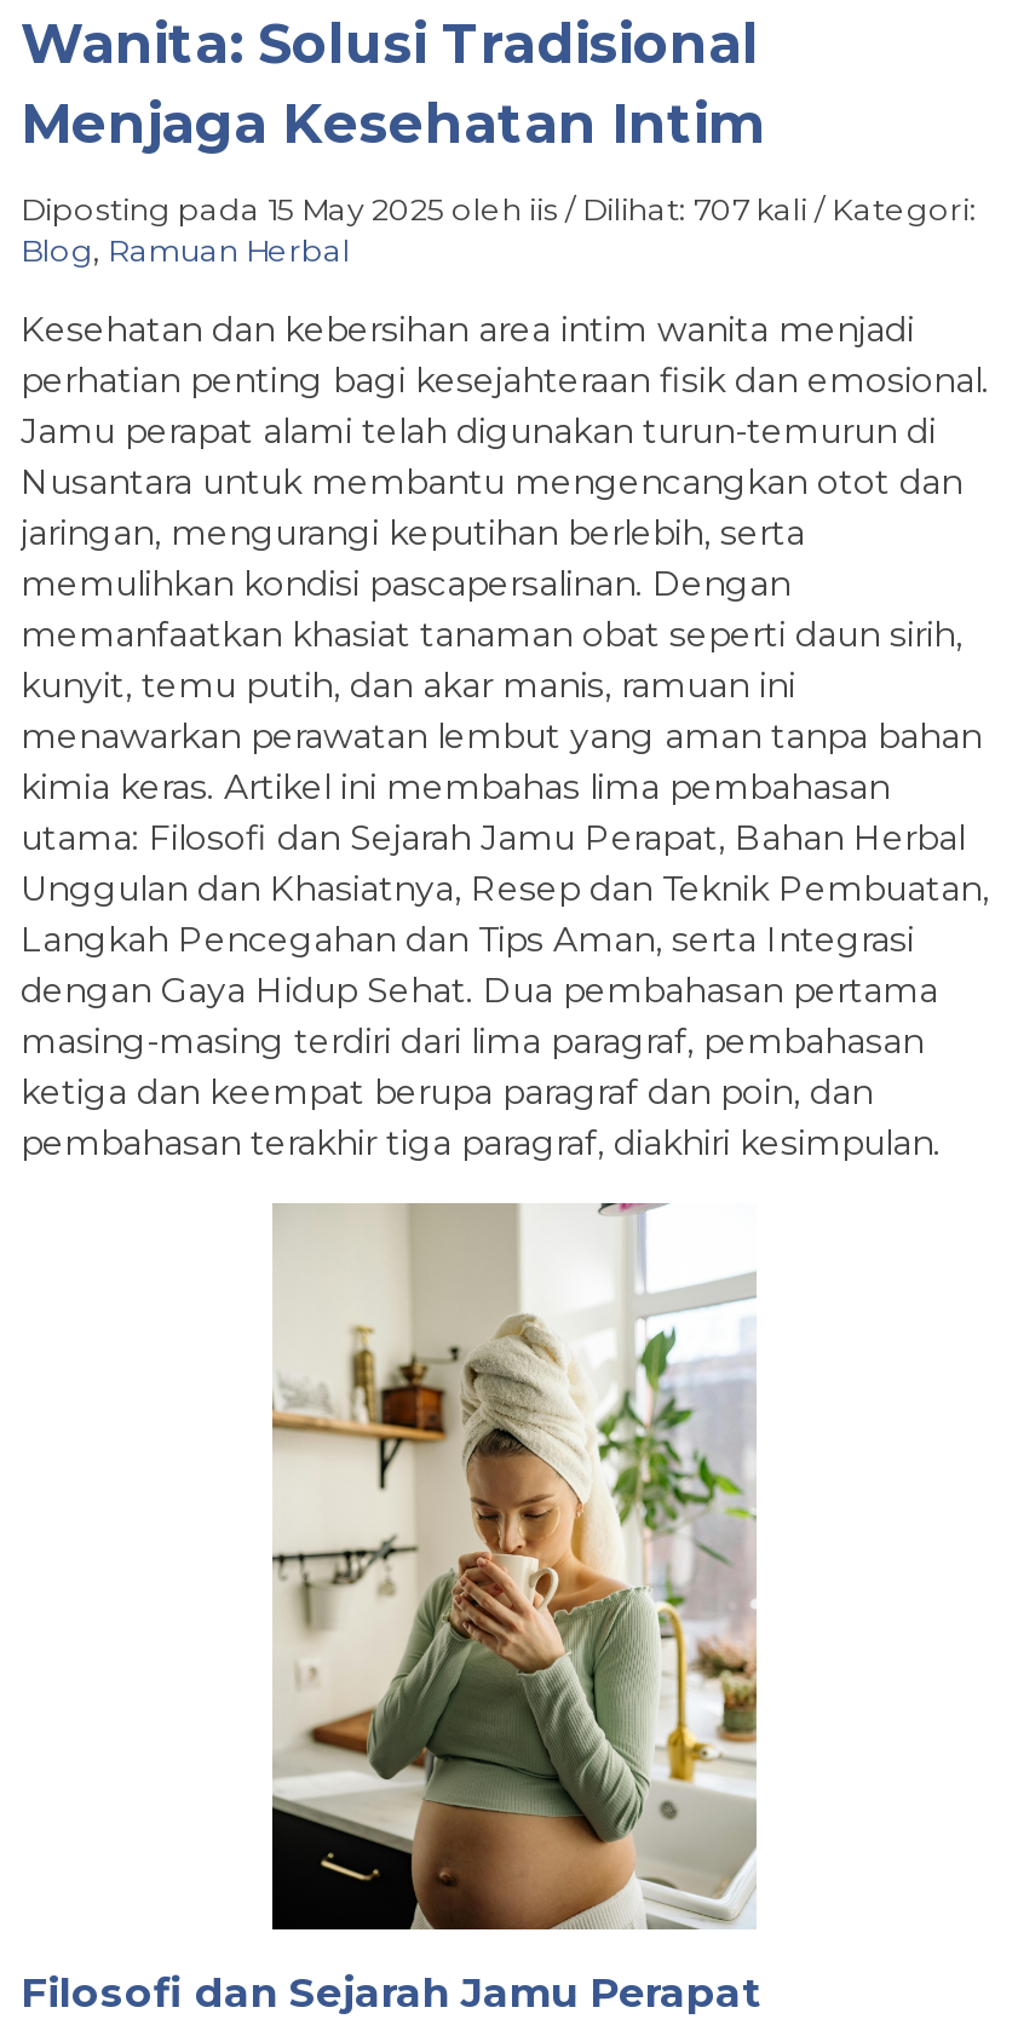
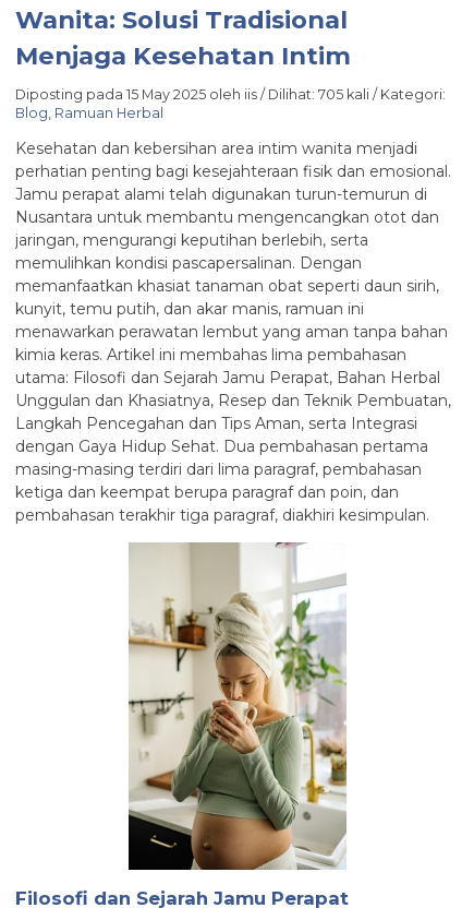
- Diposting pada 15 May 2025 oleh iis / Dilihat: 707 kali / Kategori:
+ Diposting pada 15 May 2025 oleh iis / Dilihat: 705 kali / Kategori:
